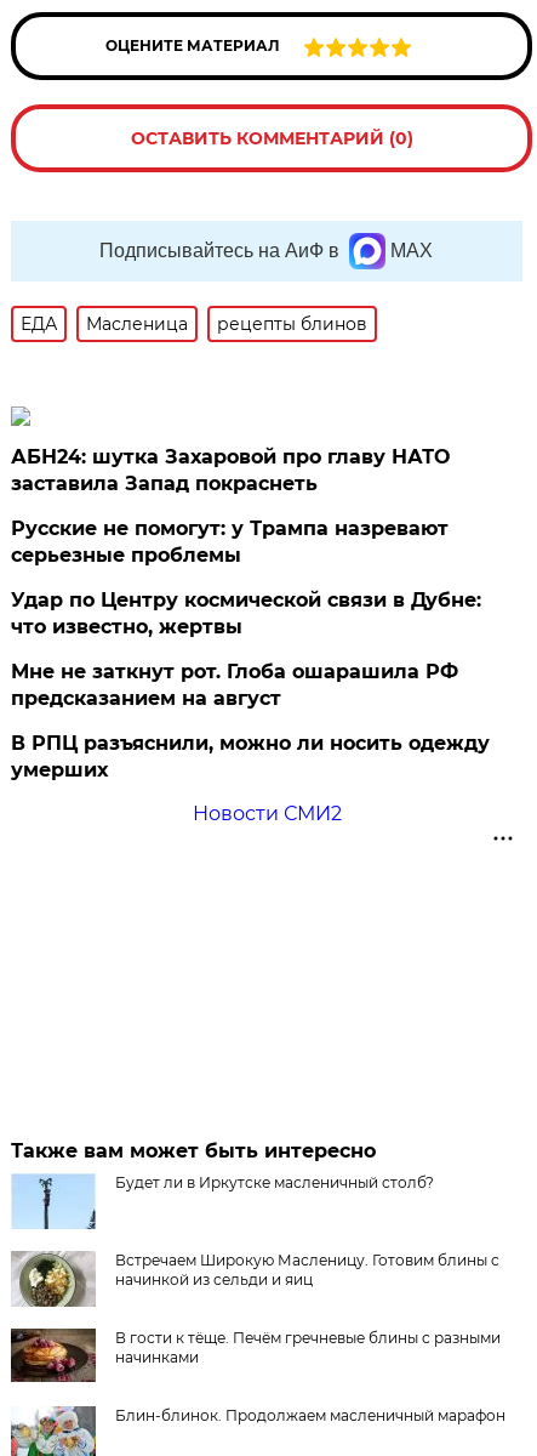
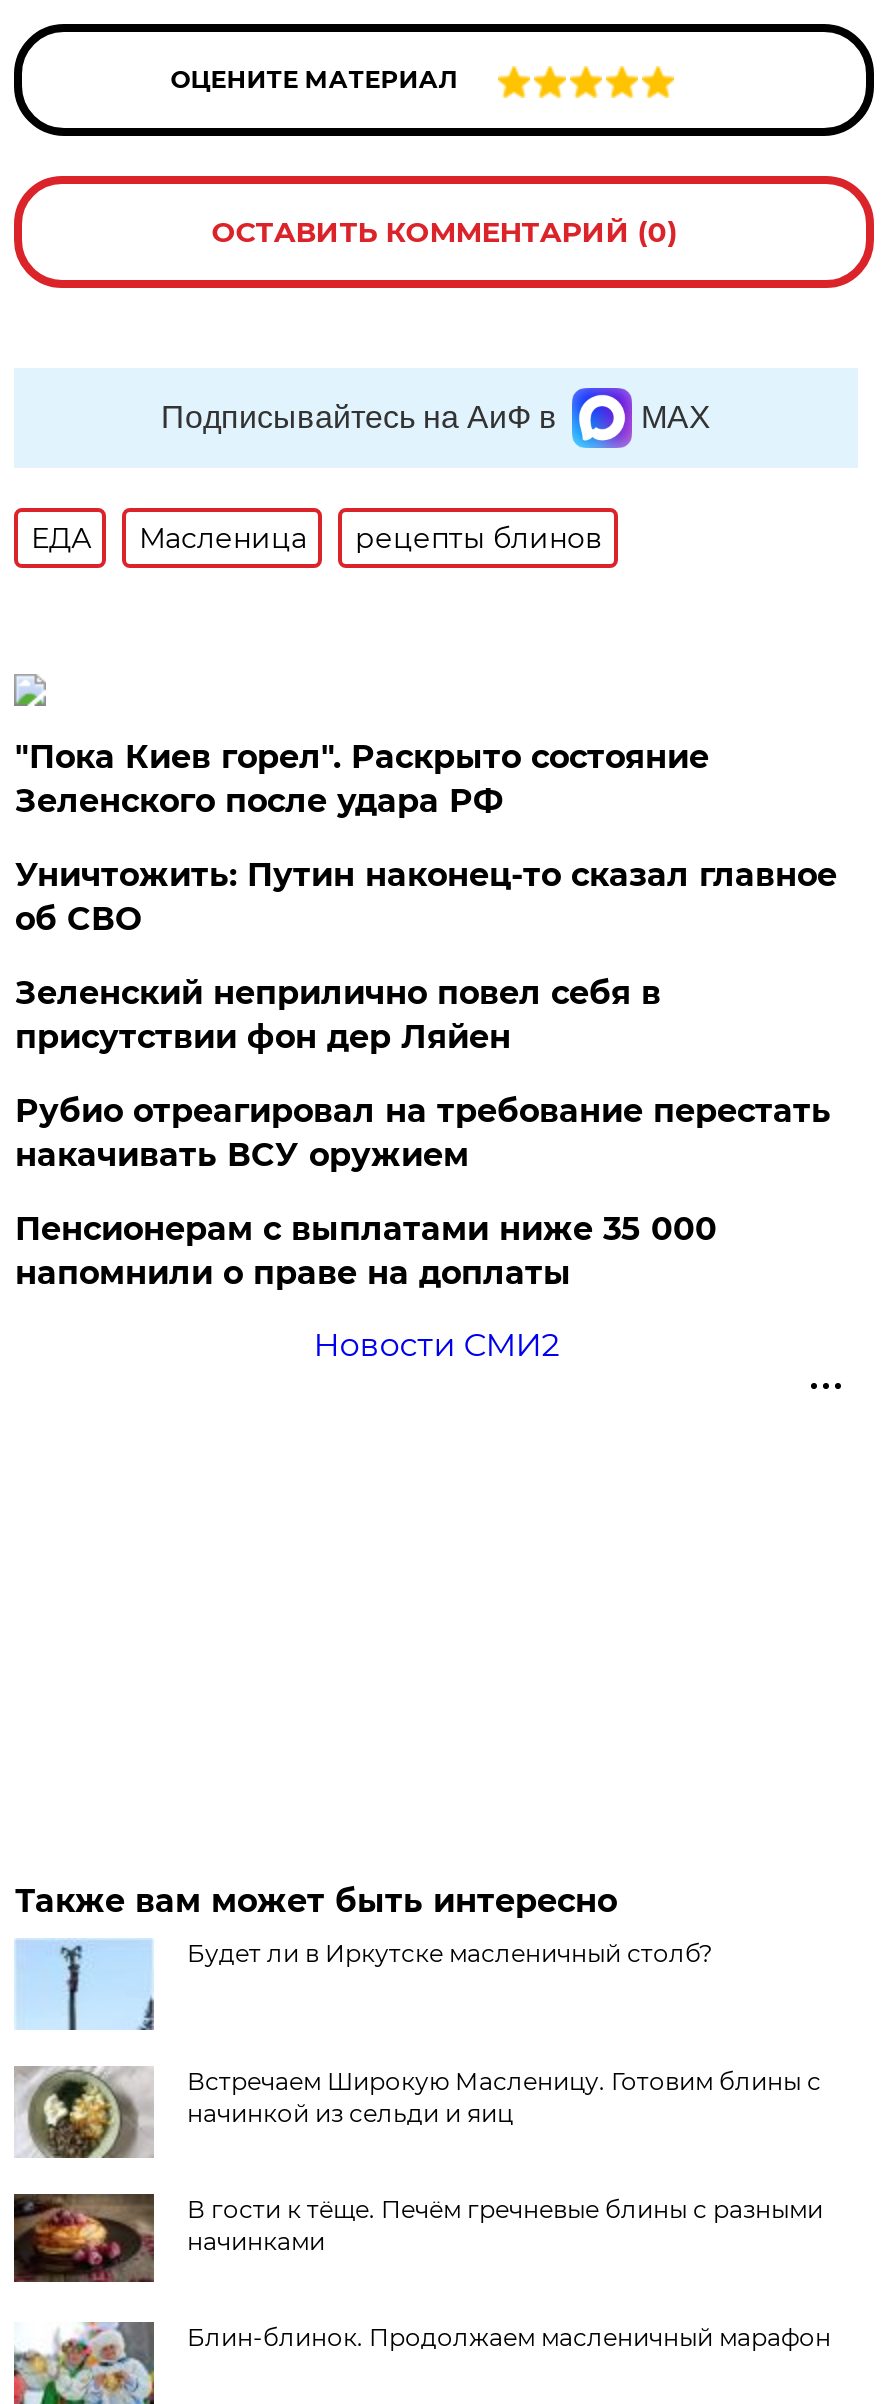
- АБН24: шутка Захаровой про главу НАТО
- заставила Запад покраснеть
+ "Пока Киев горел". Раскрыто состояние
+ Зеленского после удара РФ

- Русские не помогут: у Трампа назревают
- серьезные проблемы
+ Уничтожить: Путин наконец-то сказал главное
+ об СВО

- Удар по Центру космической связи в Дубне:
- что известно, жертвы
+ Зеленский неприлично повел cебя в
+ присутствии фон дер Ляйен

- Мне не заткнут рот. Глоба ошарашила РФ
- предсказанием на август
+ Рубио отреагировал на требование перестать
+ накачивать ВСУ оружием

- В РПЦ разъяснили, можно ли носить одежду
- умерших
+ Пенсионерам с выплатами ниже 35 000
+ напомнили о праве на доплаты
